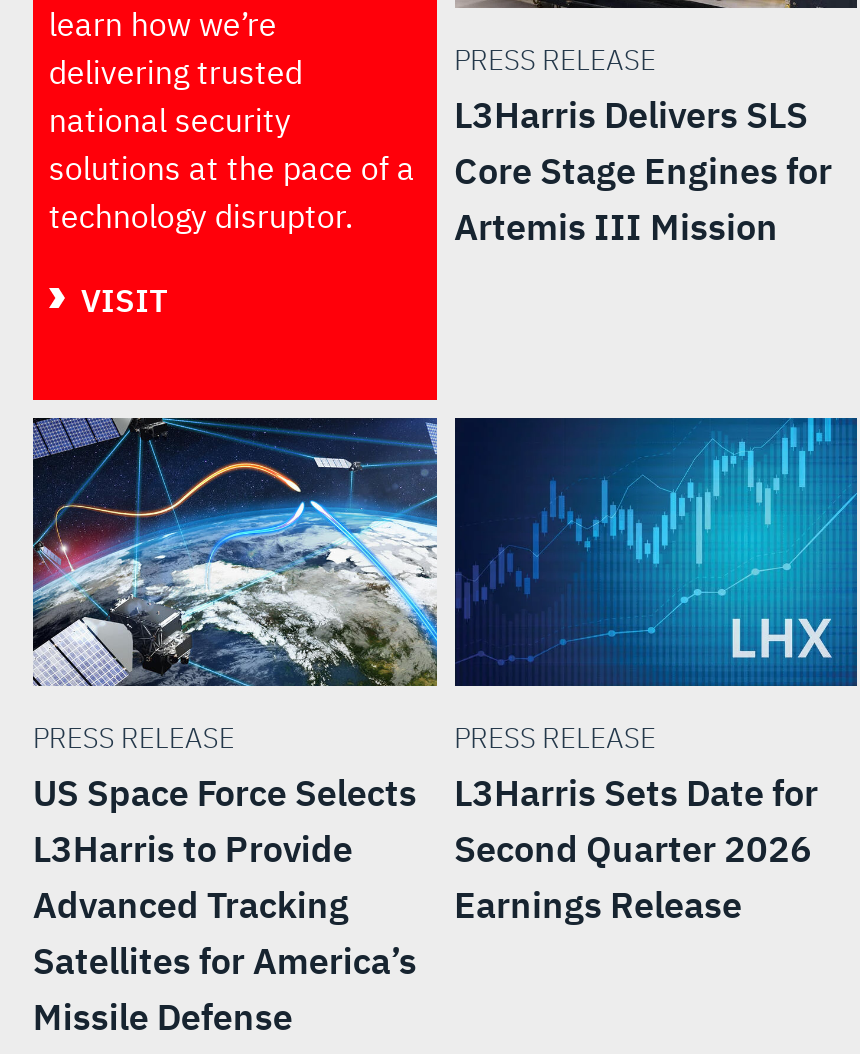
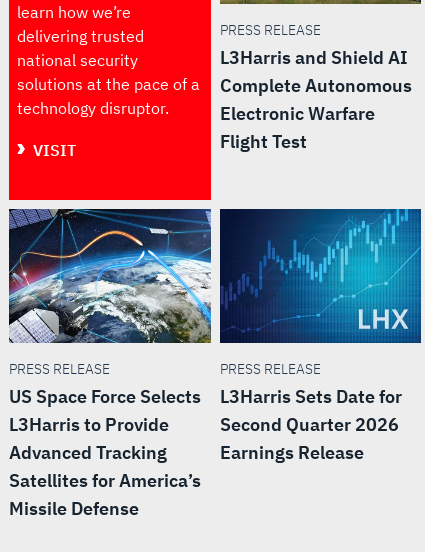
- L3Harris Delivers SLS
- Core Stage Engines for
- Artemis III Mission
+ L3Harris and Shield AI
+ Complete Autonomous
+ Electronic Warfare
+ Flight Test
